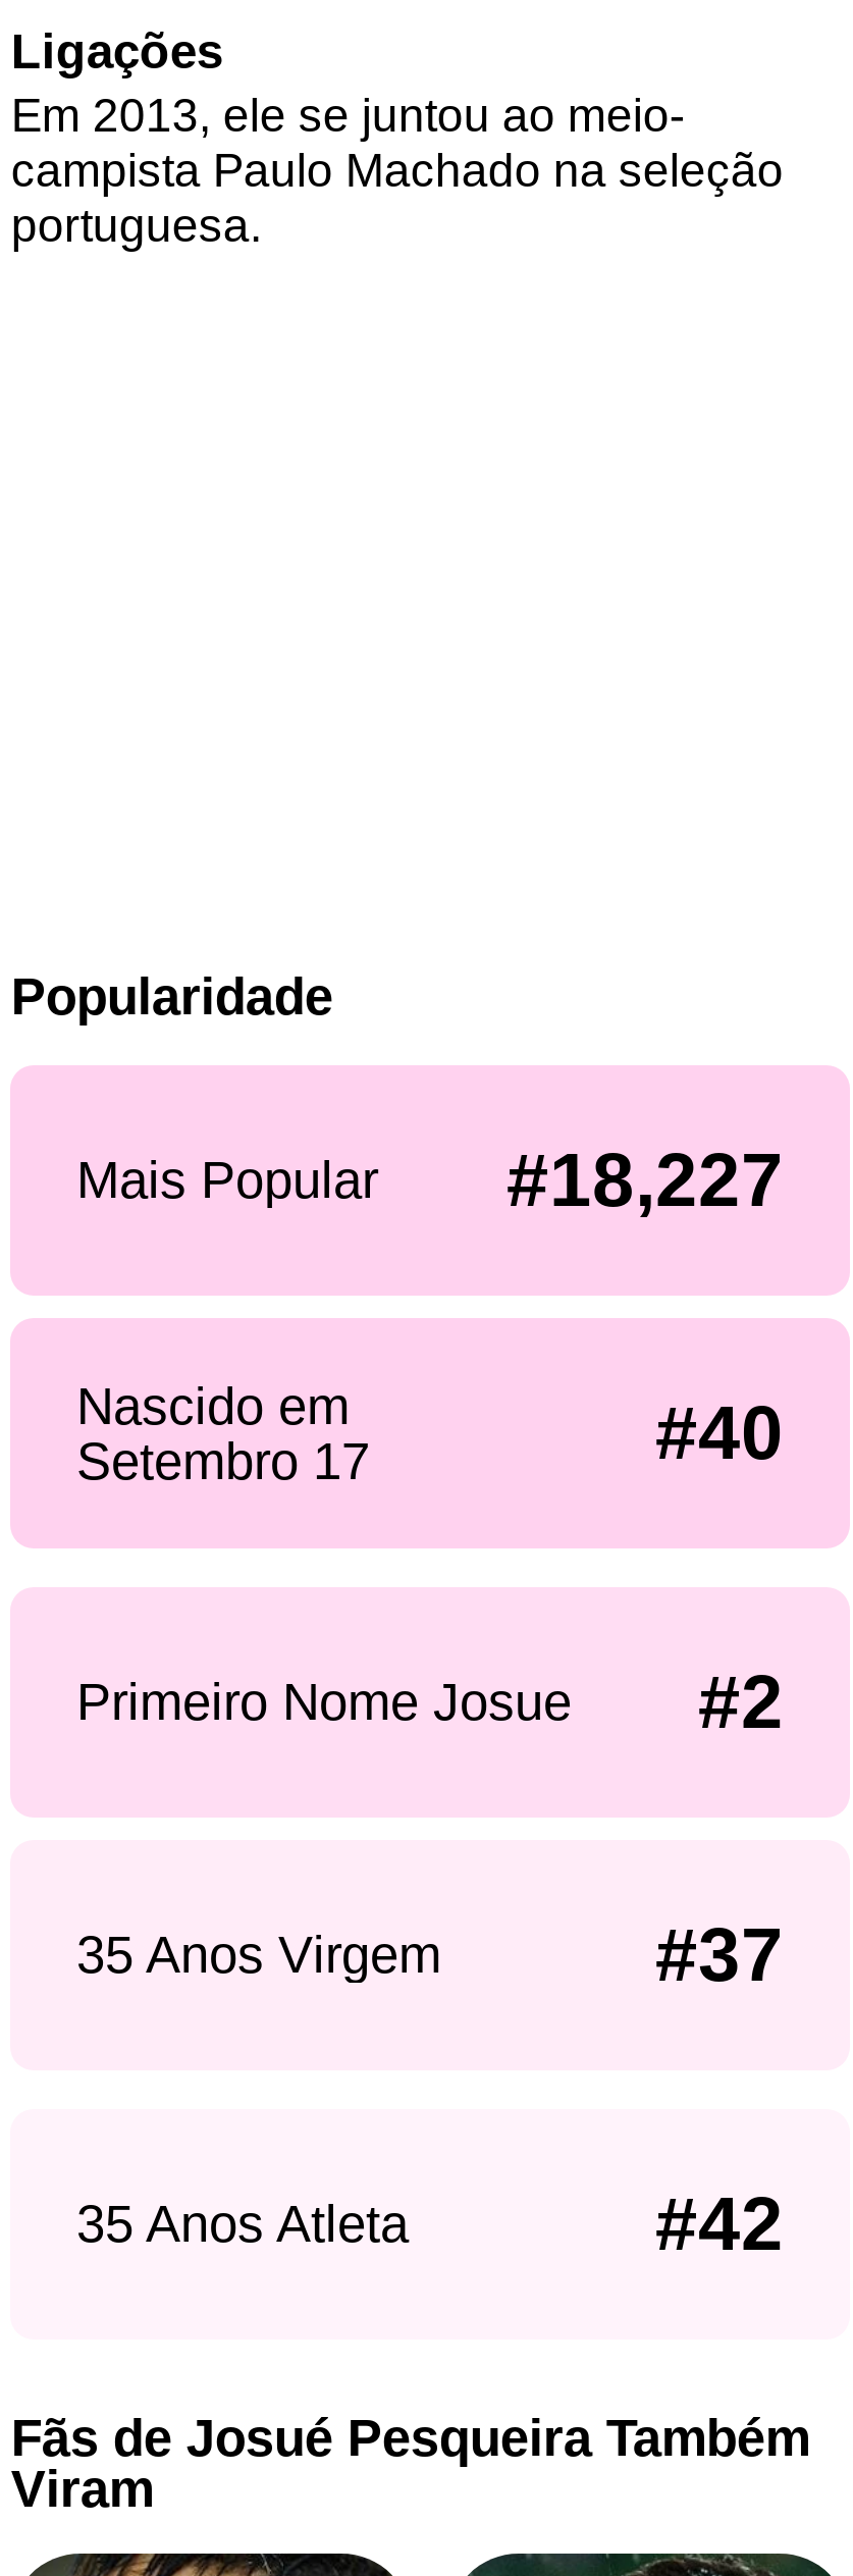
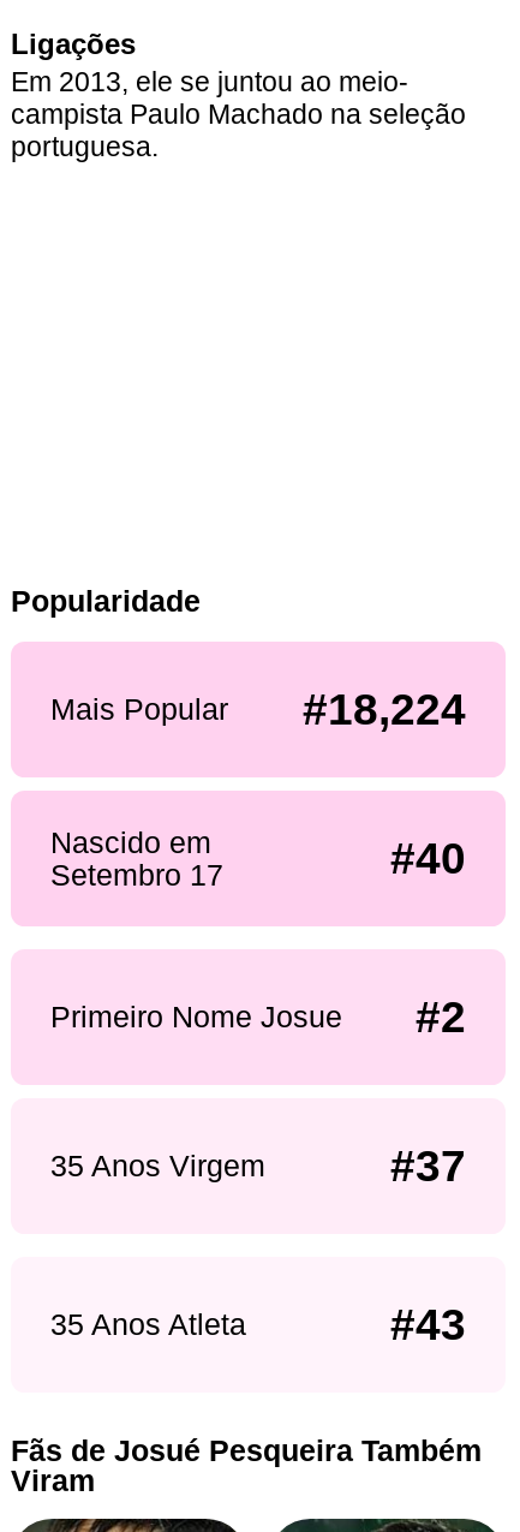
- #18,227
+ #18,224

- #42
+ #43
